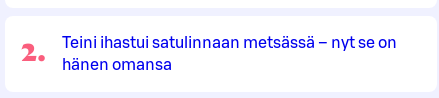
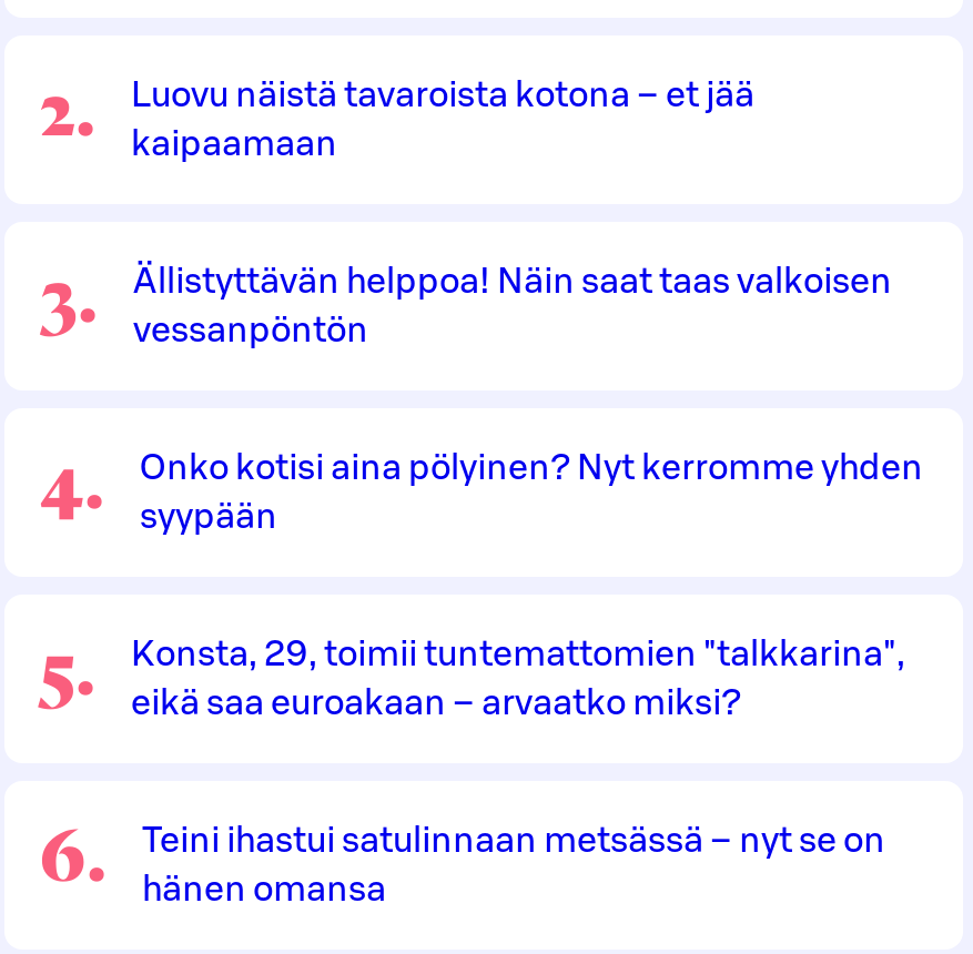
+ Luovu näistä tavaroista kotona – et jää
+ kaipaamaan
+ 3.
+ Ällistyttävän helppoa! Näin saat taas valkoisen
+ vessanpöntön
+ 4.
+ Onko kotisi aina pölyinen? Nyt kerromme yhden
+ syypään
+ 5.
+ Konsta, 29, toimii tuntemattomien "talkkarina",
+ eikä saa euroakaan – arvaatko miksi?
+ 6.
